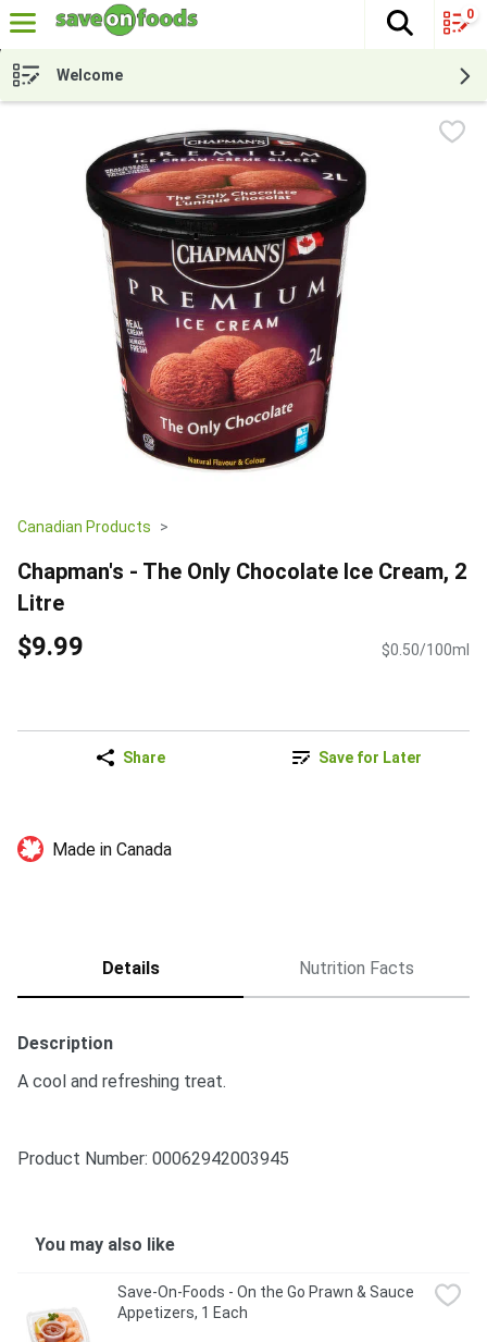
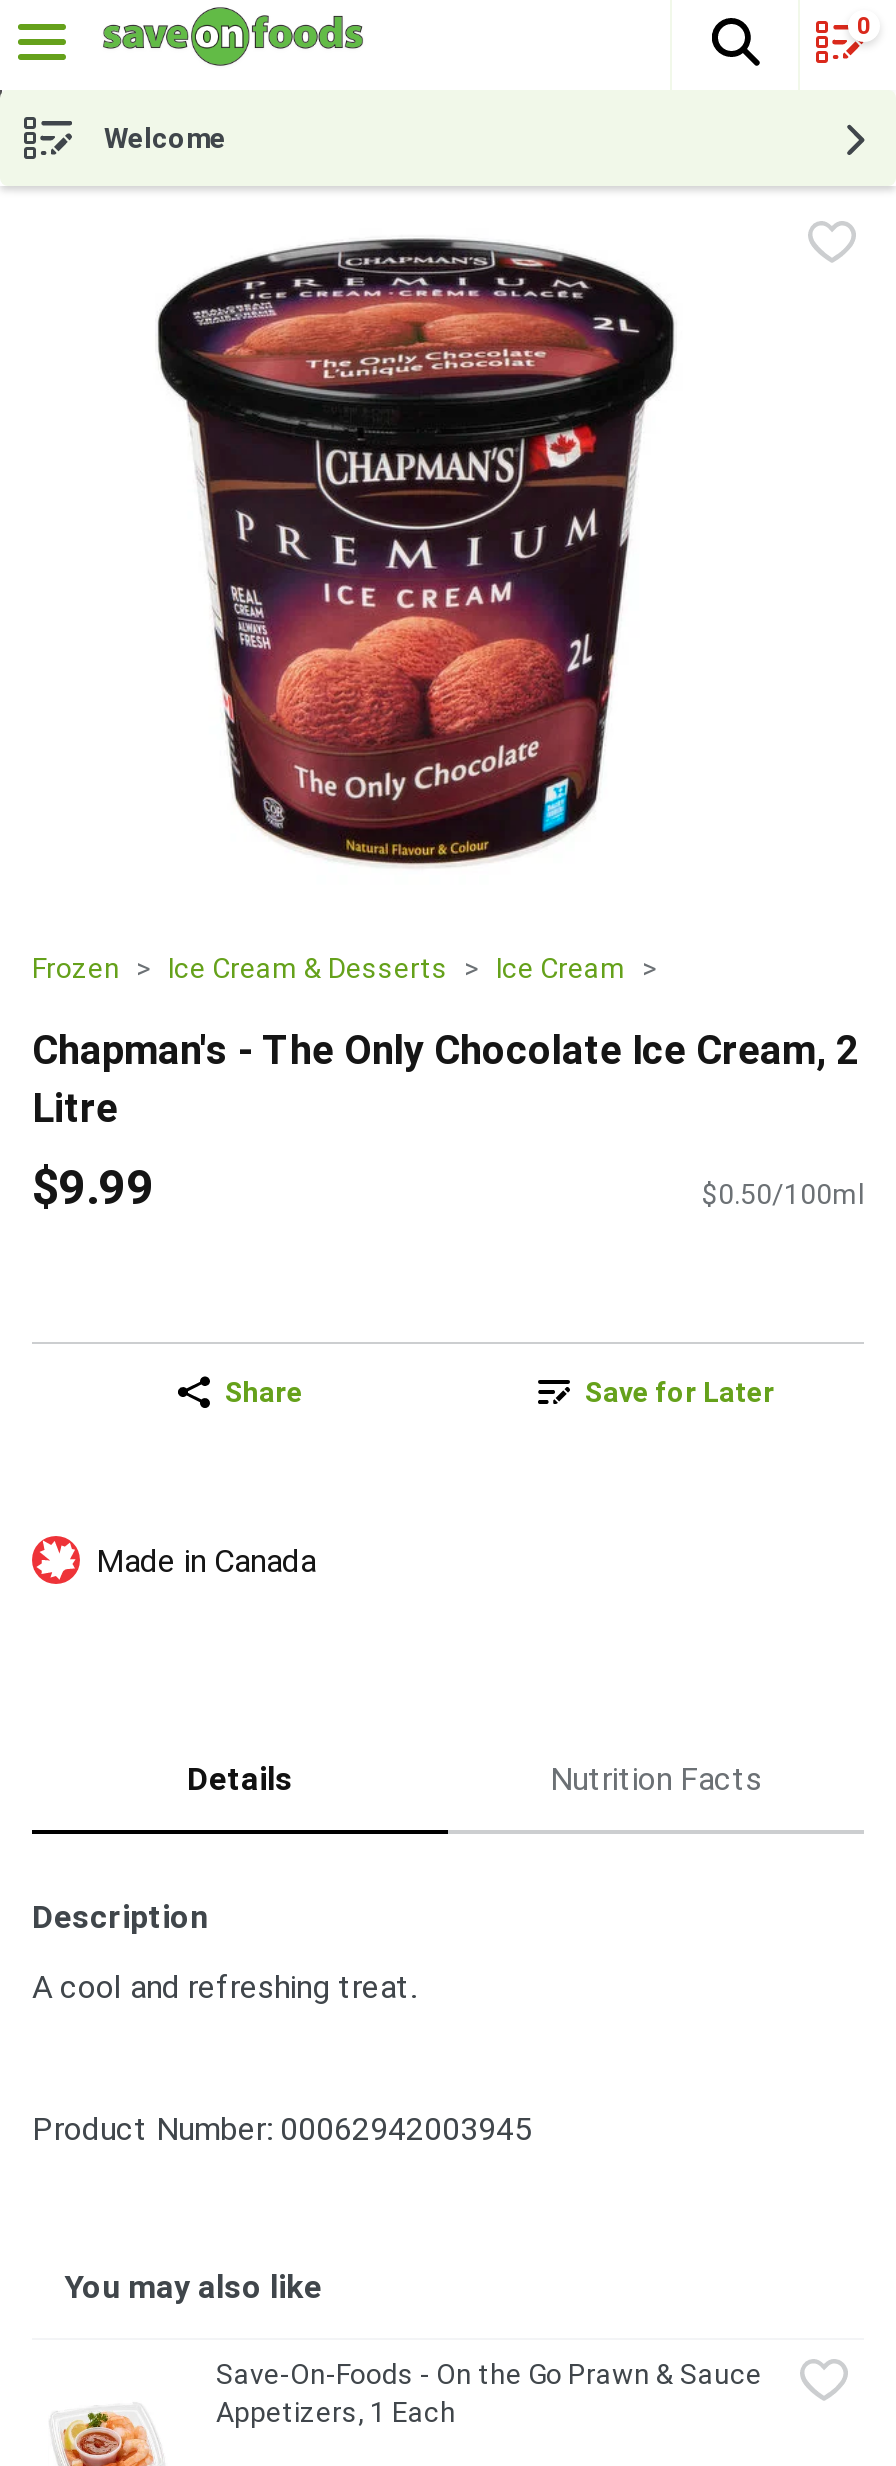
- Canadian Products
+ Frozen
+ Ice Cream & Desserts
+ Ice Cream
